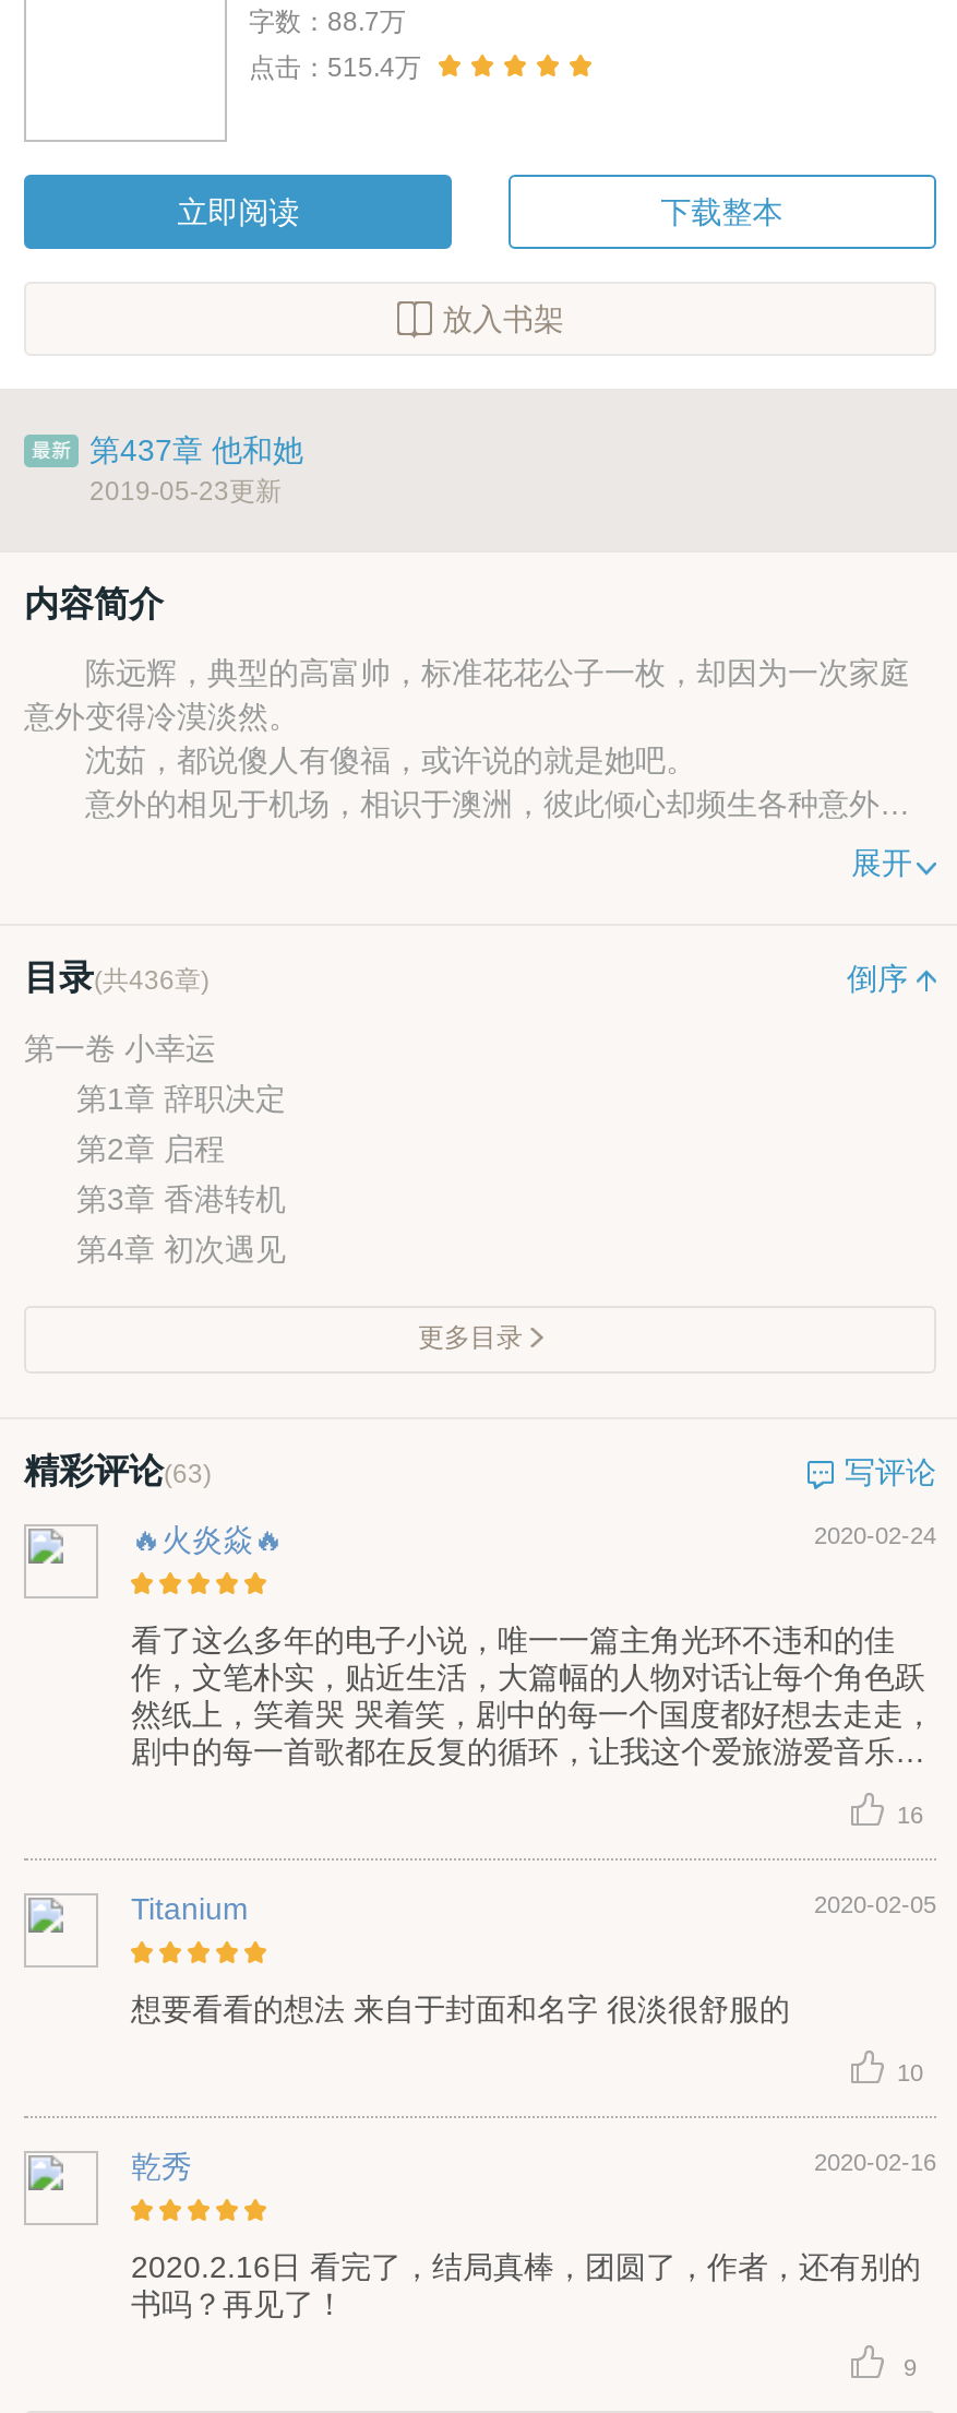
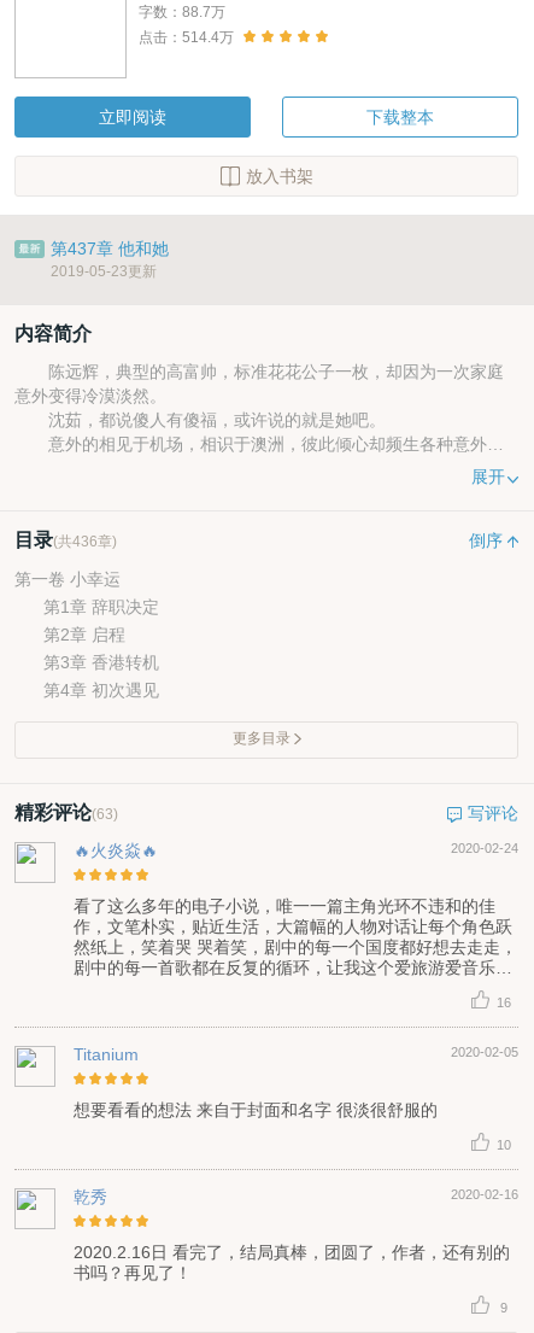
- 点击：515.4万
+ 点击：514.4万
